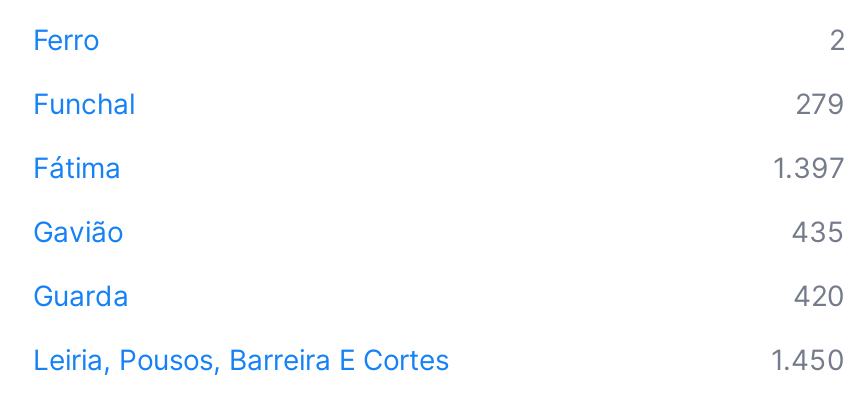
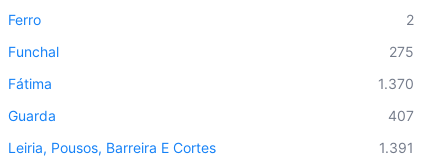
- 279
+ 275

- 1.397
- Gavião
- 435
+ 1.370

- 420
+ 407

- 1.450
+ 1.391
